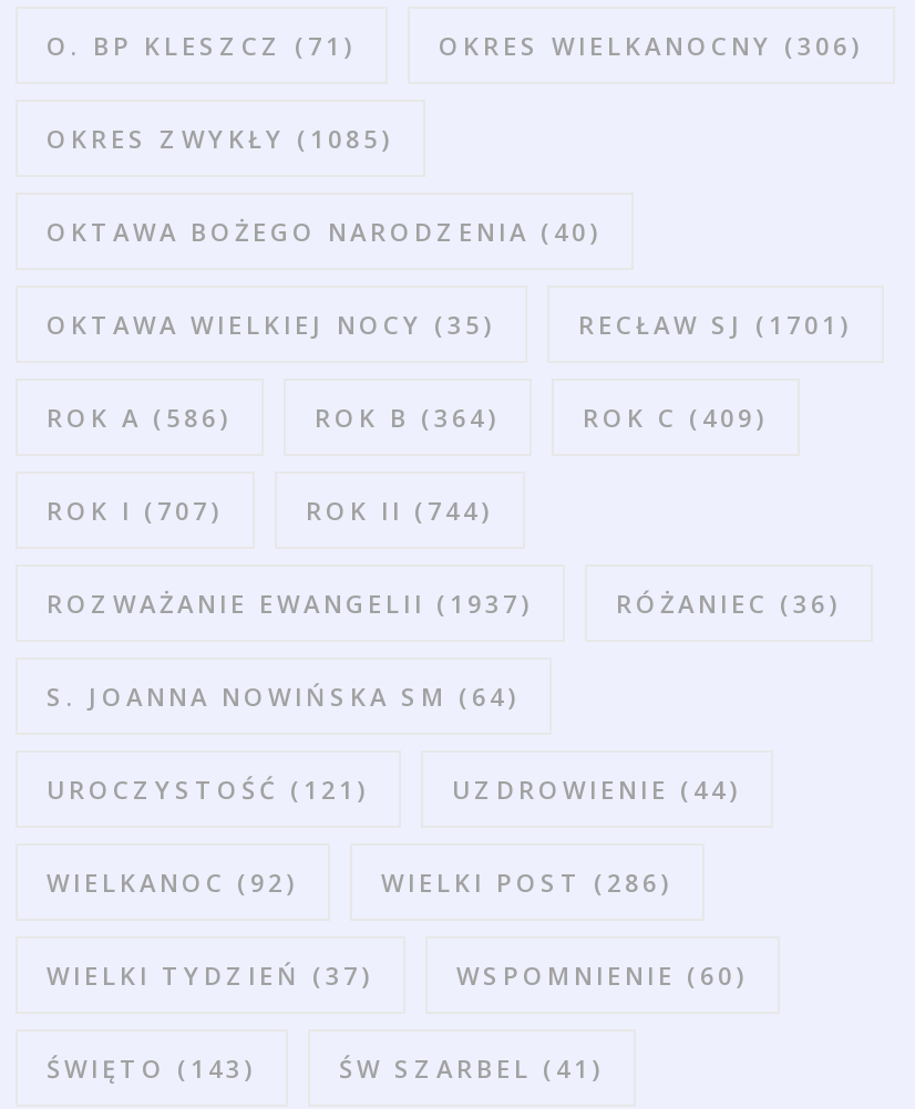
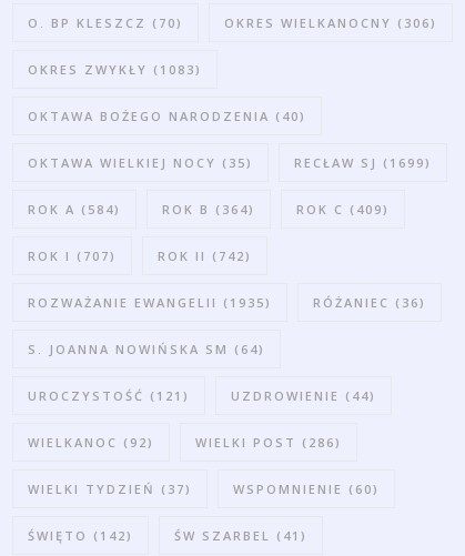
- O. BP KLESZCZ (71)
+ O. BP KLESZCZ (70)

- OKRES ZWYKŁY (1085)
+ OKRES ZWYKŁY (1083)

- RECŁAW SJ (1701)
+ RECŁAW SJ (1699)

- ROK A (586)
+ ROK A (584)

- ROK II (744)
+ ROK II (742)

- ROZWAŻANIE EWANGELII (1937)
+ ROZWAŻANIE EWANGELII (1935)

- ŚWIĘTO (143)
+ ŚWIĘTO (142)
